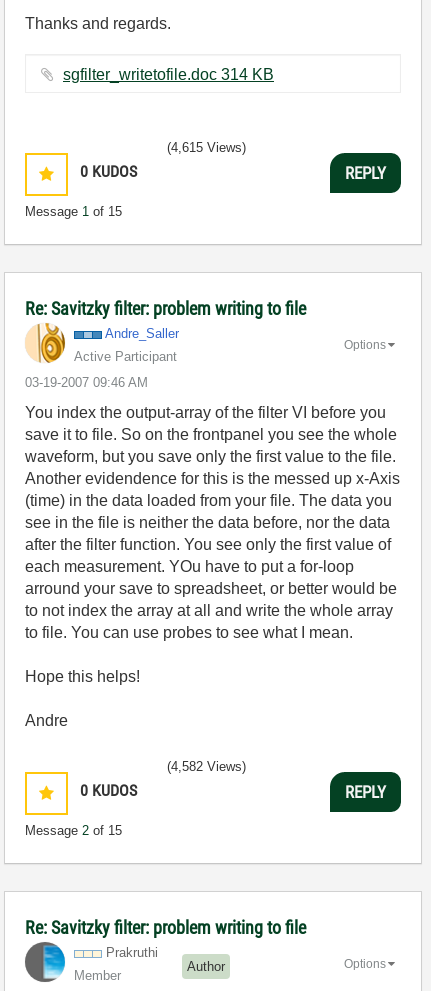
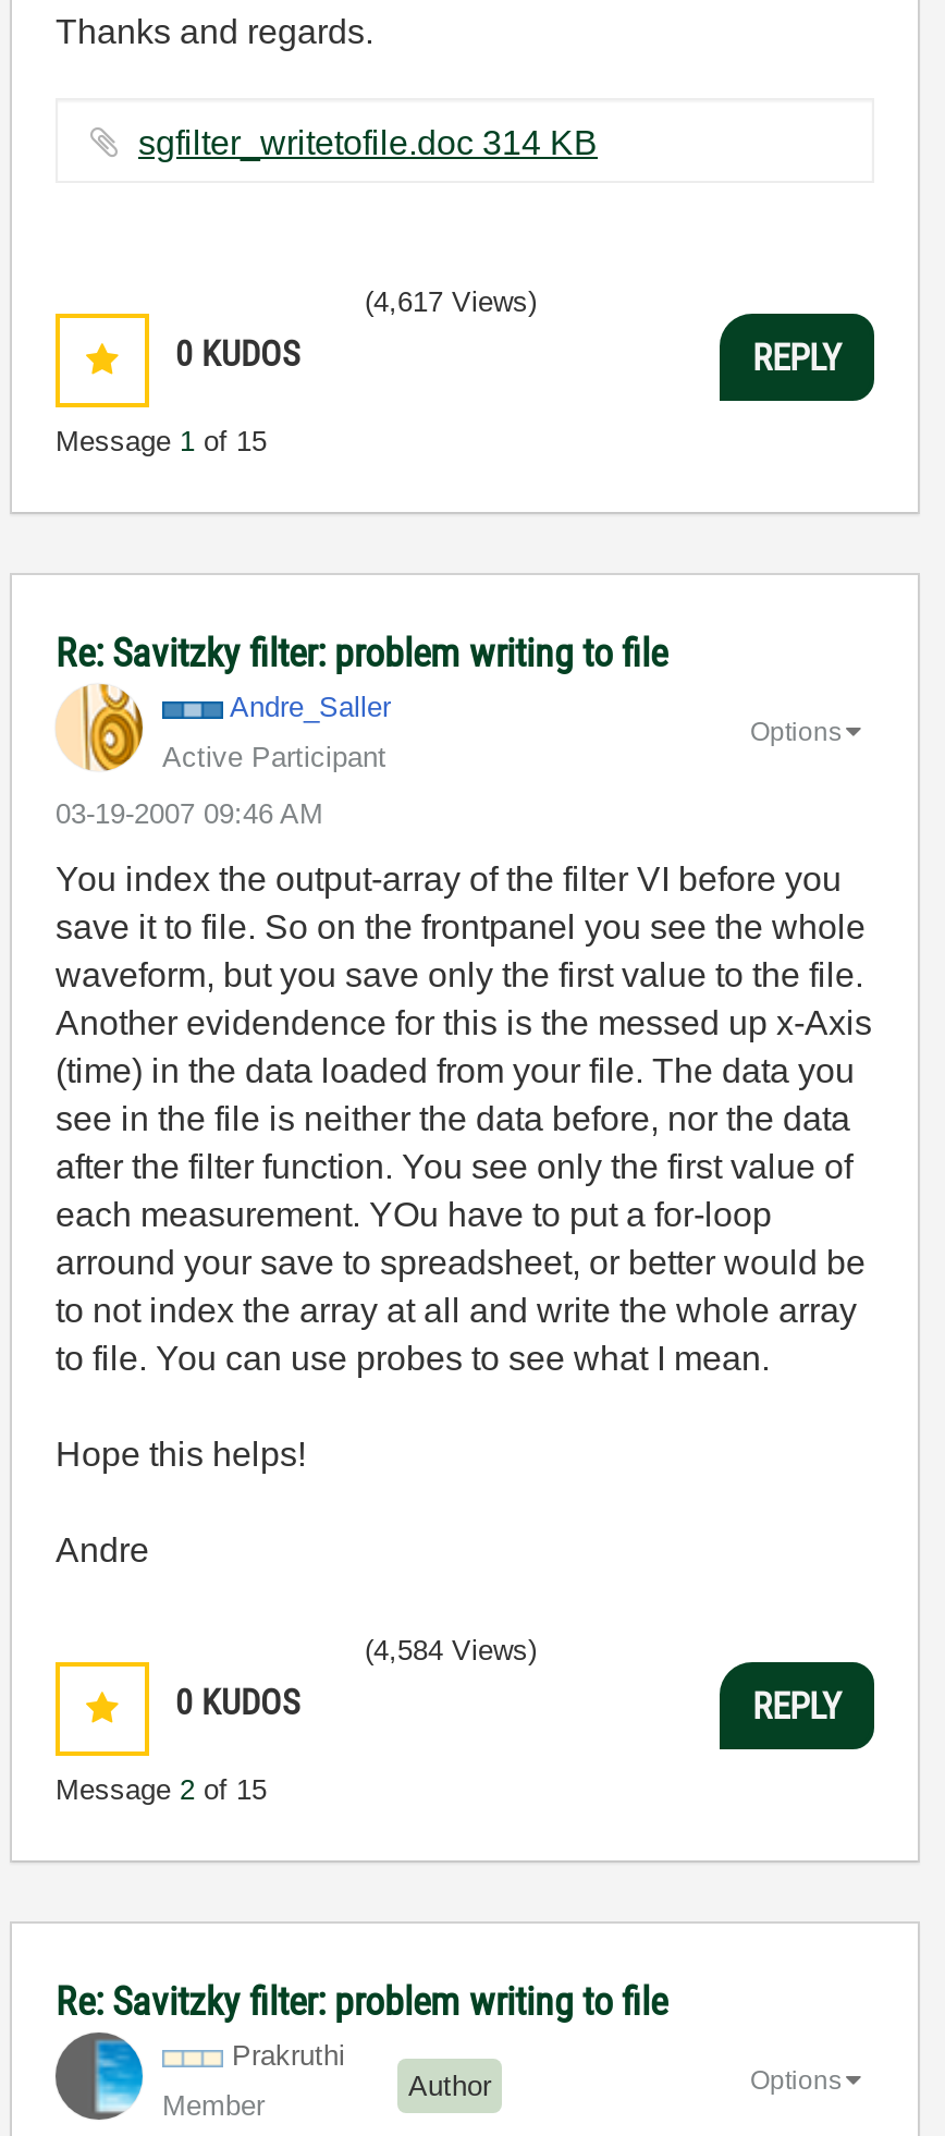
- (4,615 Views)
+ (4,617 Views)

- (4,582 Views)
+ (4,584 Views)
